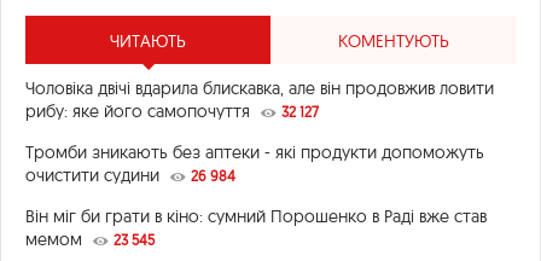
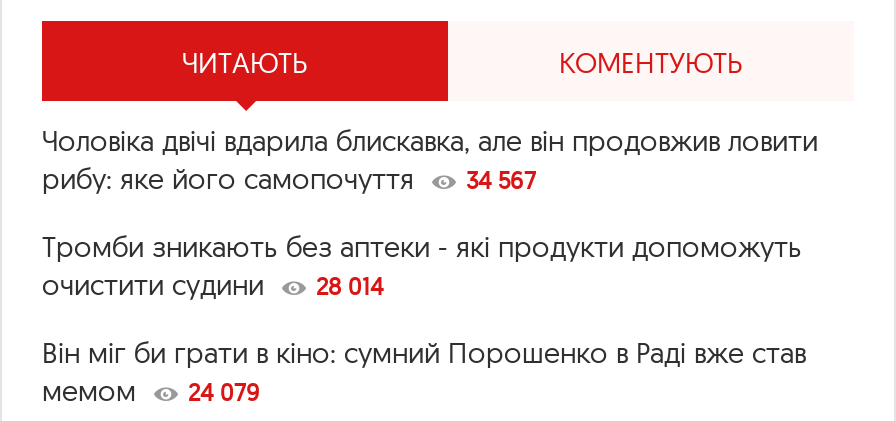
- рибу: яке його самопочуття 32 127
+ рибу: яке його самопочуття 34 567

- очистити судини 26 984
+ очистити судини 28 014

- мемом 23 545
+ мемом 24 079
